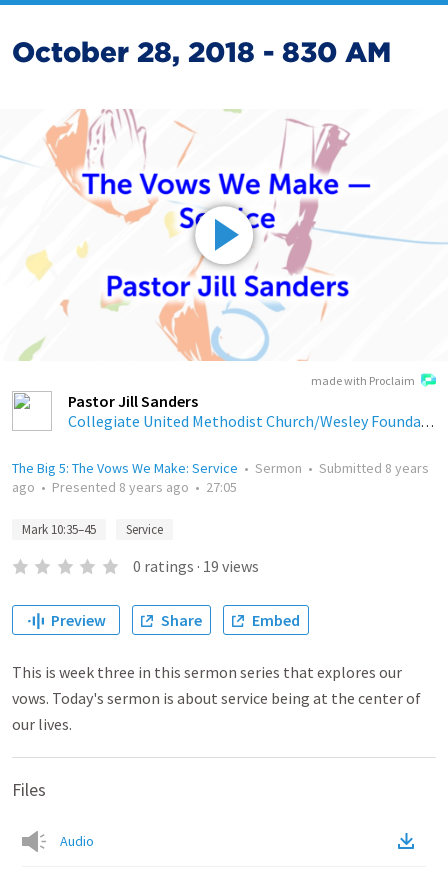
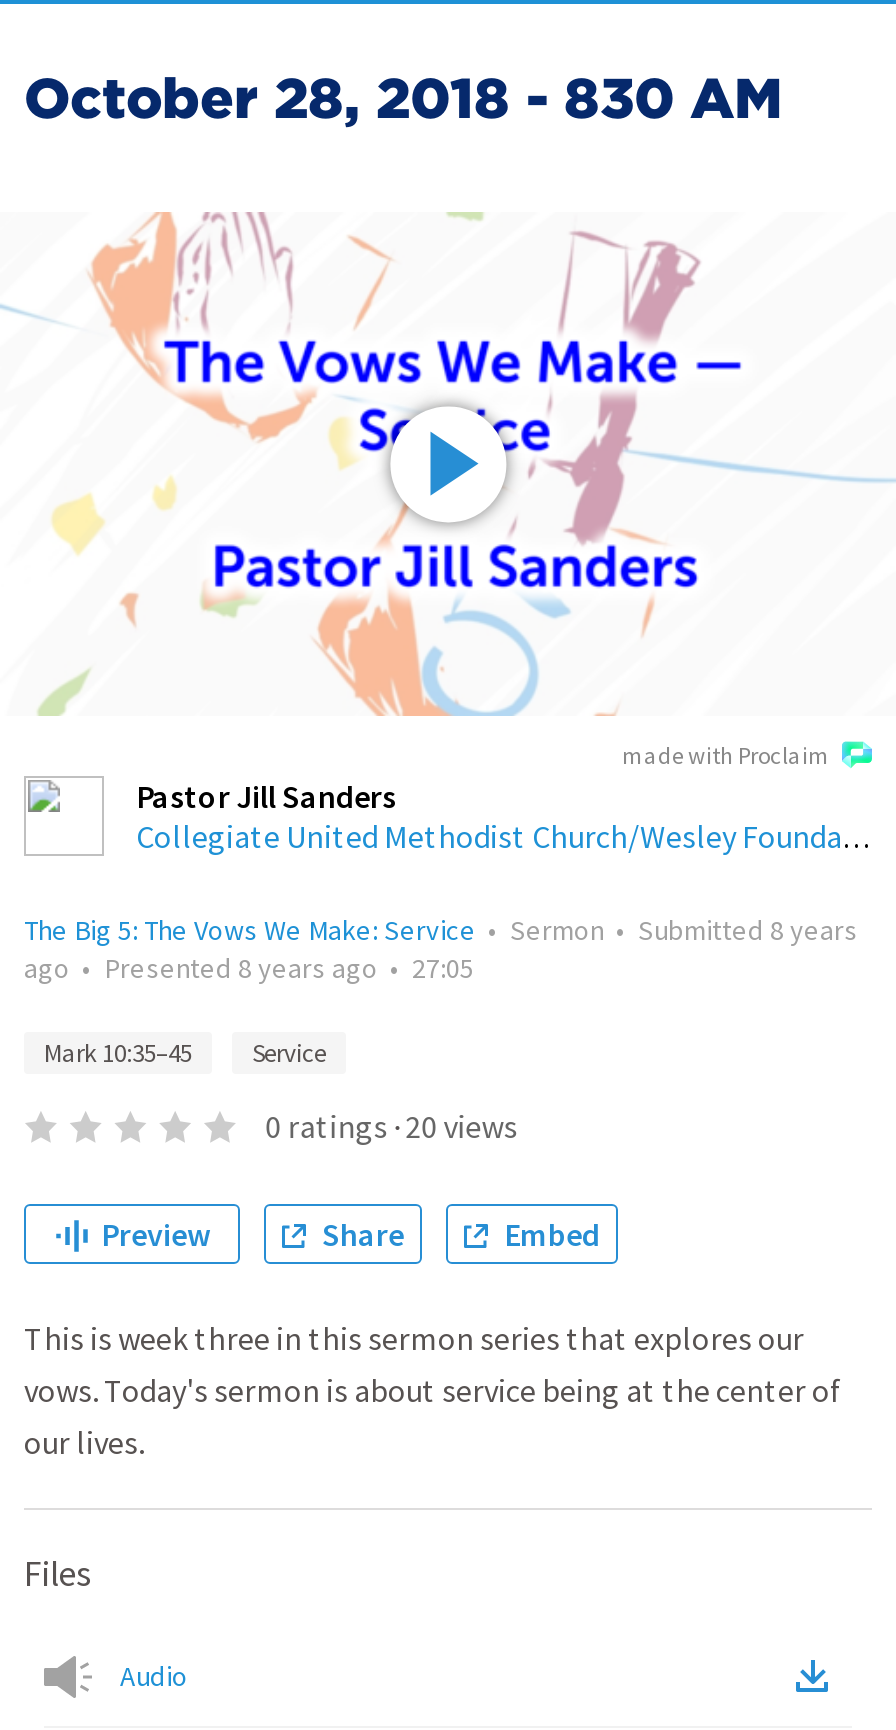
- 0 ratings · 19 views
+ 0 ratings · 20 views
